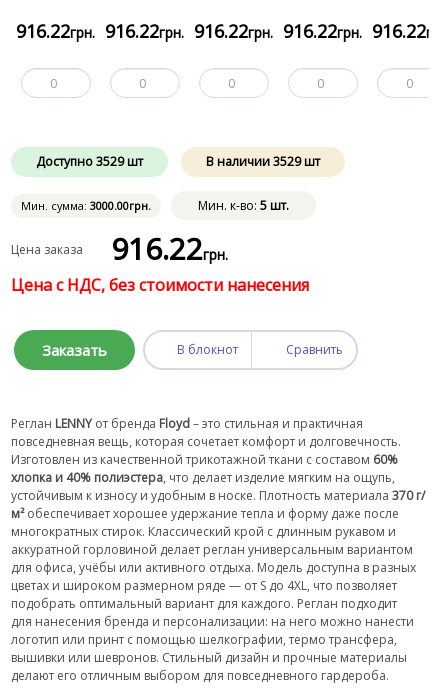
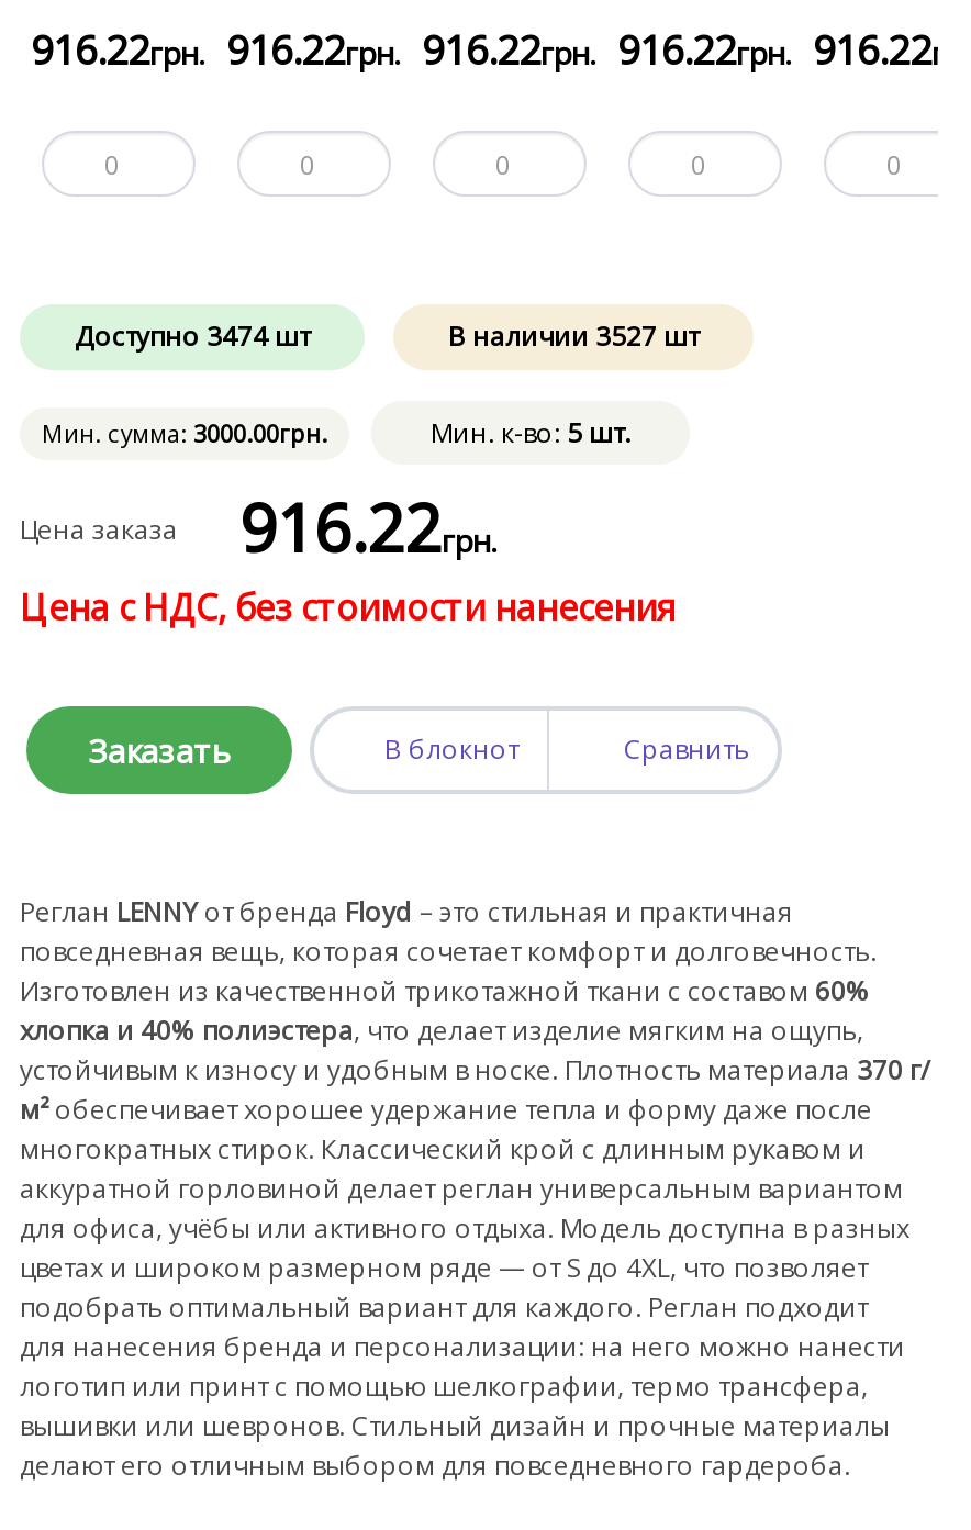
- Доступно 3529 шт
+ Доступно 3474 шт

- В наличии 3529 шт
+ В наличии 3527 шт
